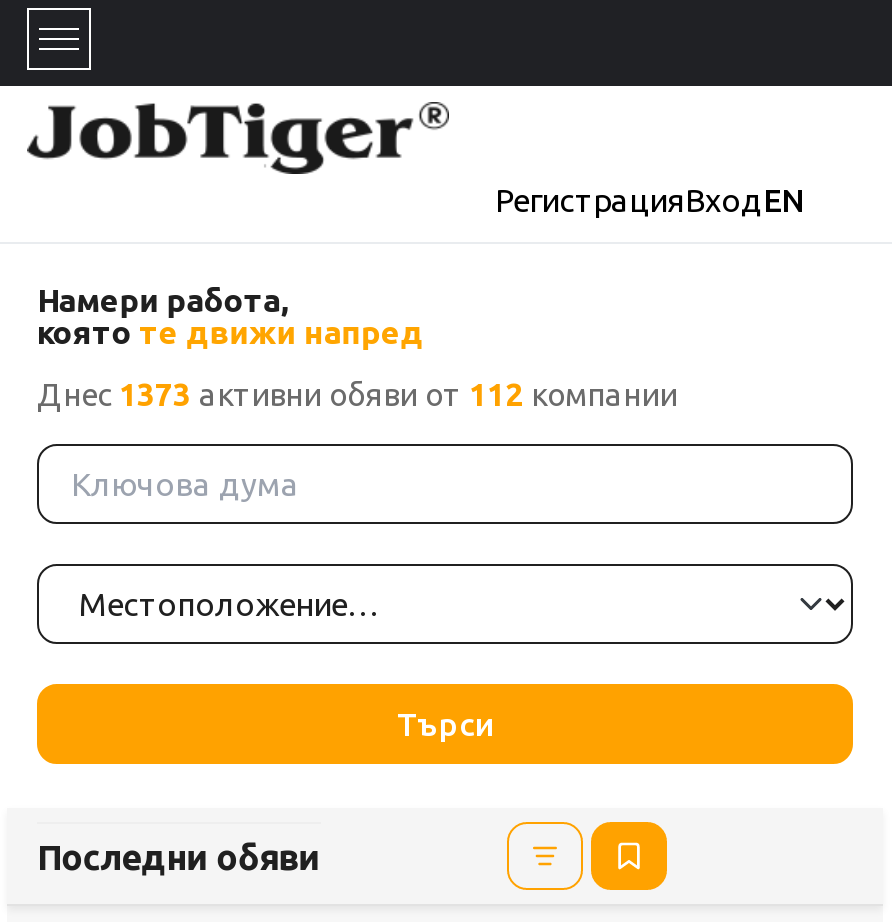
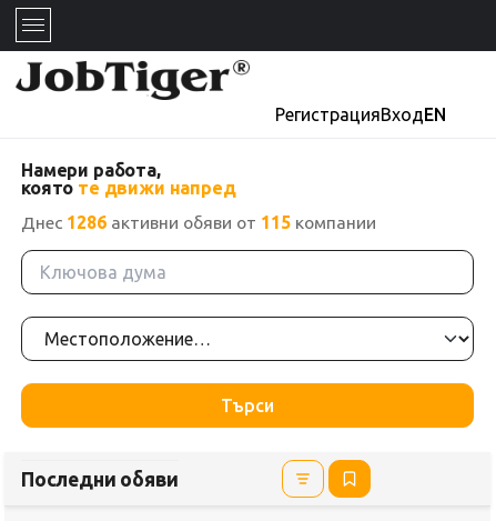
- Днес 1373 активни обяви от 112 компании
+ Днес 1286 активни обяви от 115 компании
